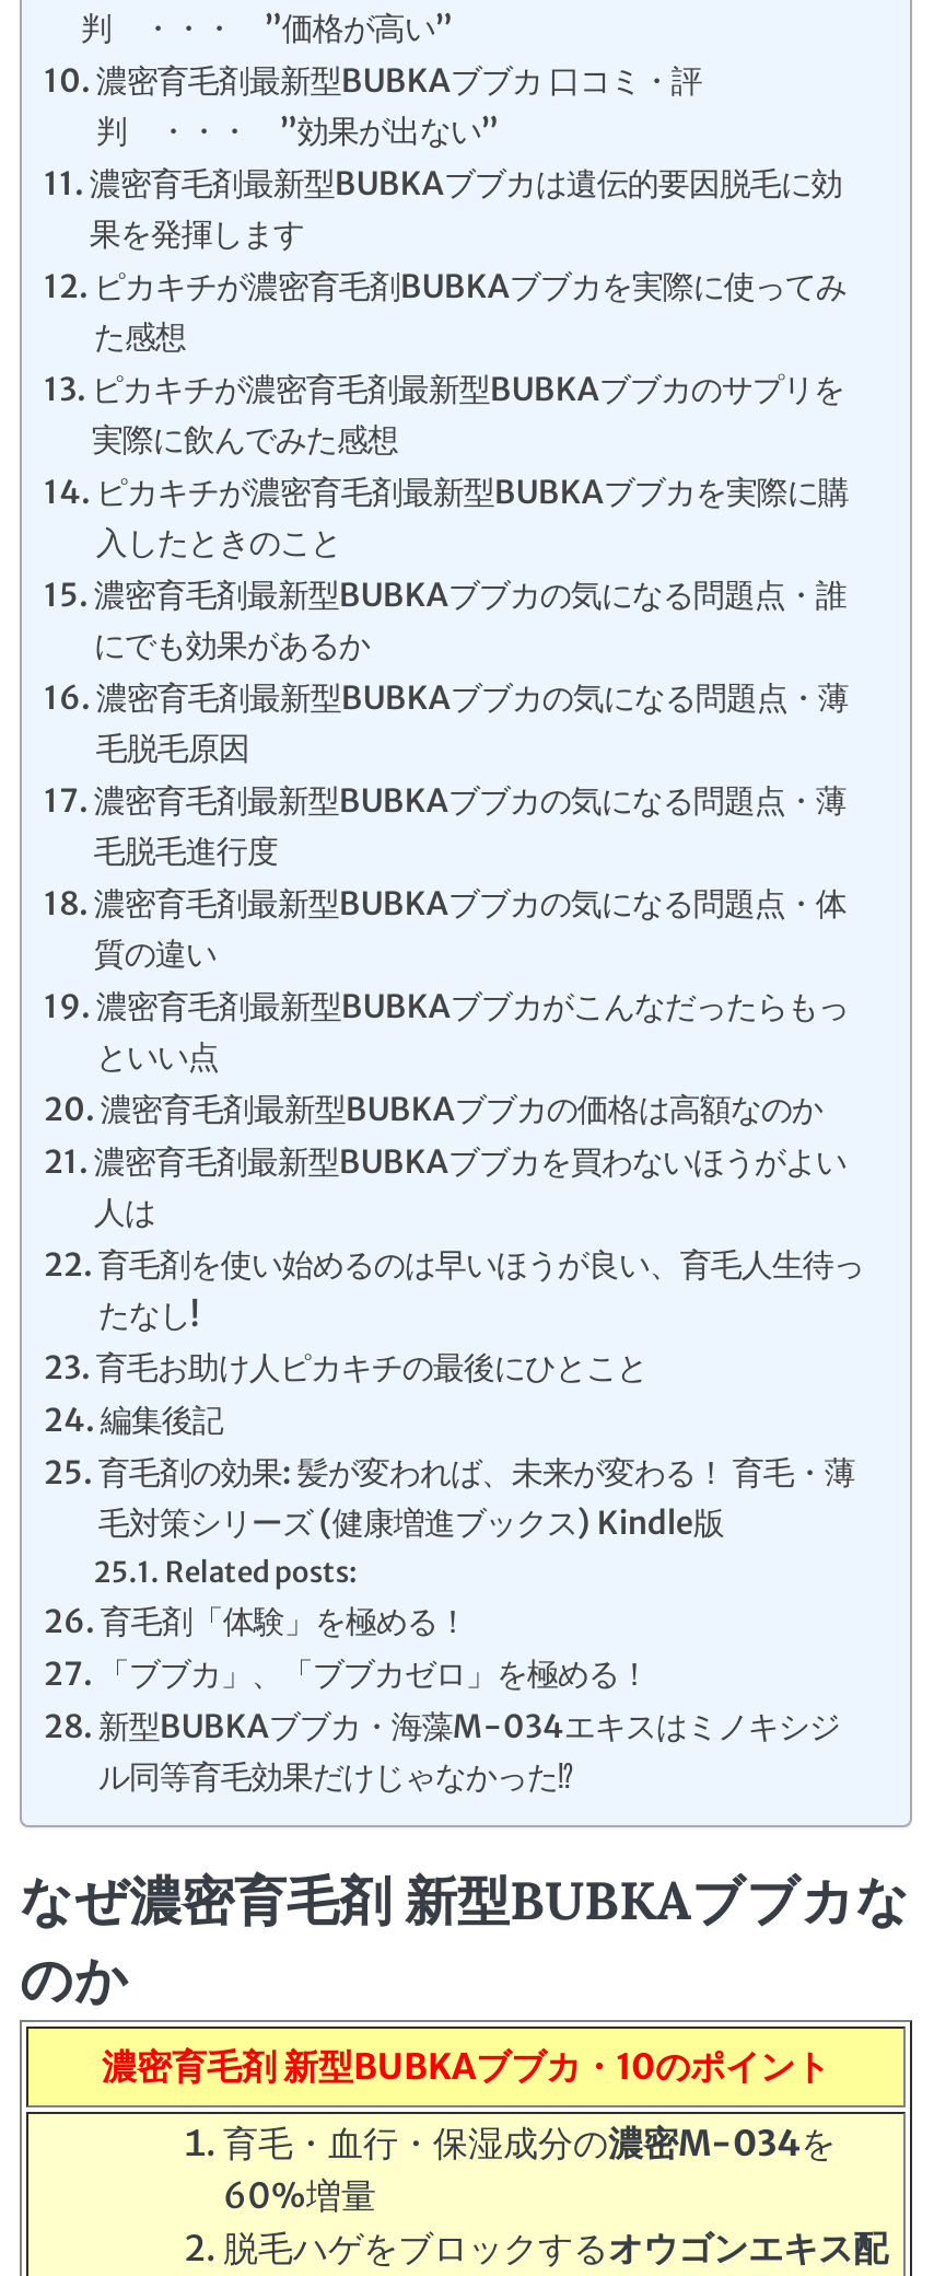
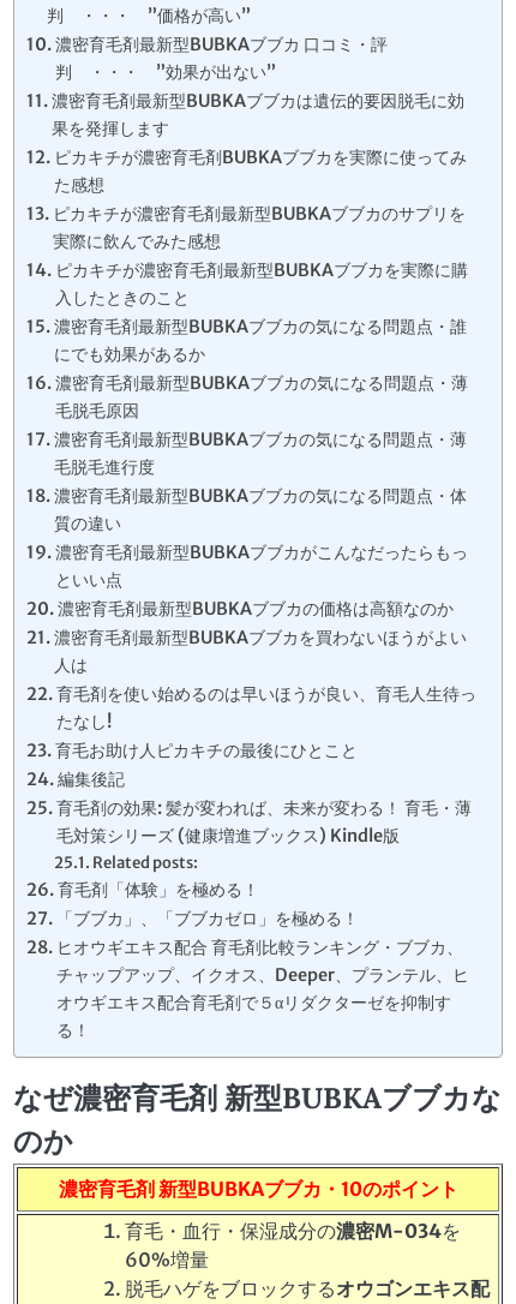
- 新型BUBKAブブカ・海藻M-034エキスはミノキシジ
- ル同等育毛効果だけじゃなかった⁉
+ ヒオウギエキス配合 育毛剤比較ランキング・ブブカ、
+ チャップアップ、イクオス、Deeper、プランテル、ヒ
+ オウギエキス配合育毛剤で５αリダクターゼを抑制す
+ る！
